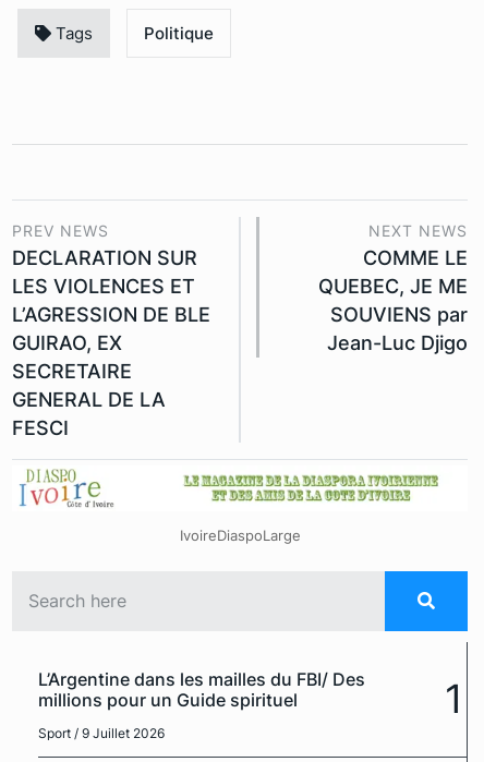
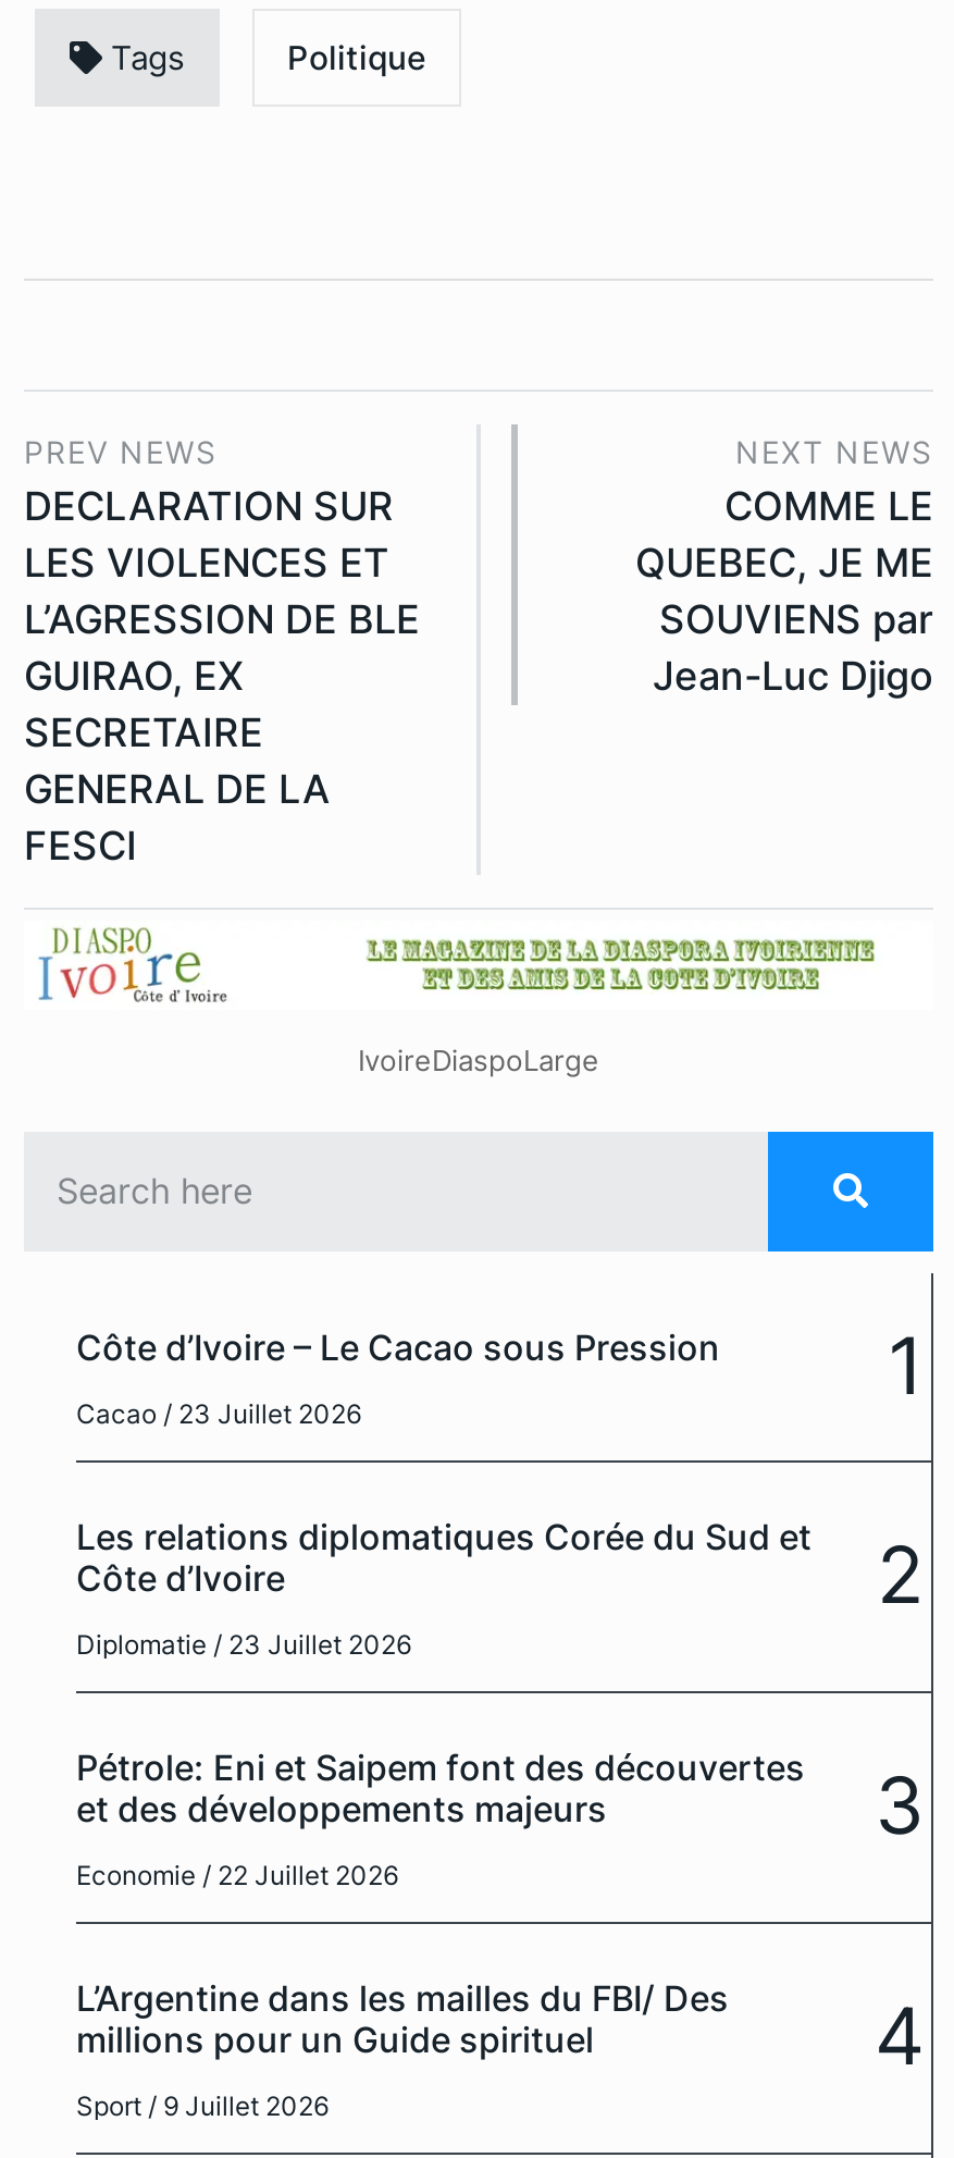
+ Côte d’Ivoire – Le Cacao sous Pression
+ Cacao / 23 Juillet 2026
+ 1
+ Les relations diplomatiques Corée du Sud et
+ Côte d’Ivoire
+ Diplomatie / 23 Juillet 2026

+ 2
+ Pétrole: Eni et Saipem font des découvertes
+ et des développements majeurs
+ Economie / 22 Juillet 2026

+ 3

- 1
+ 4
